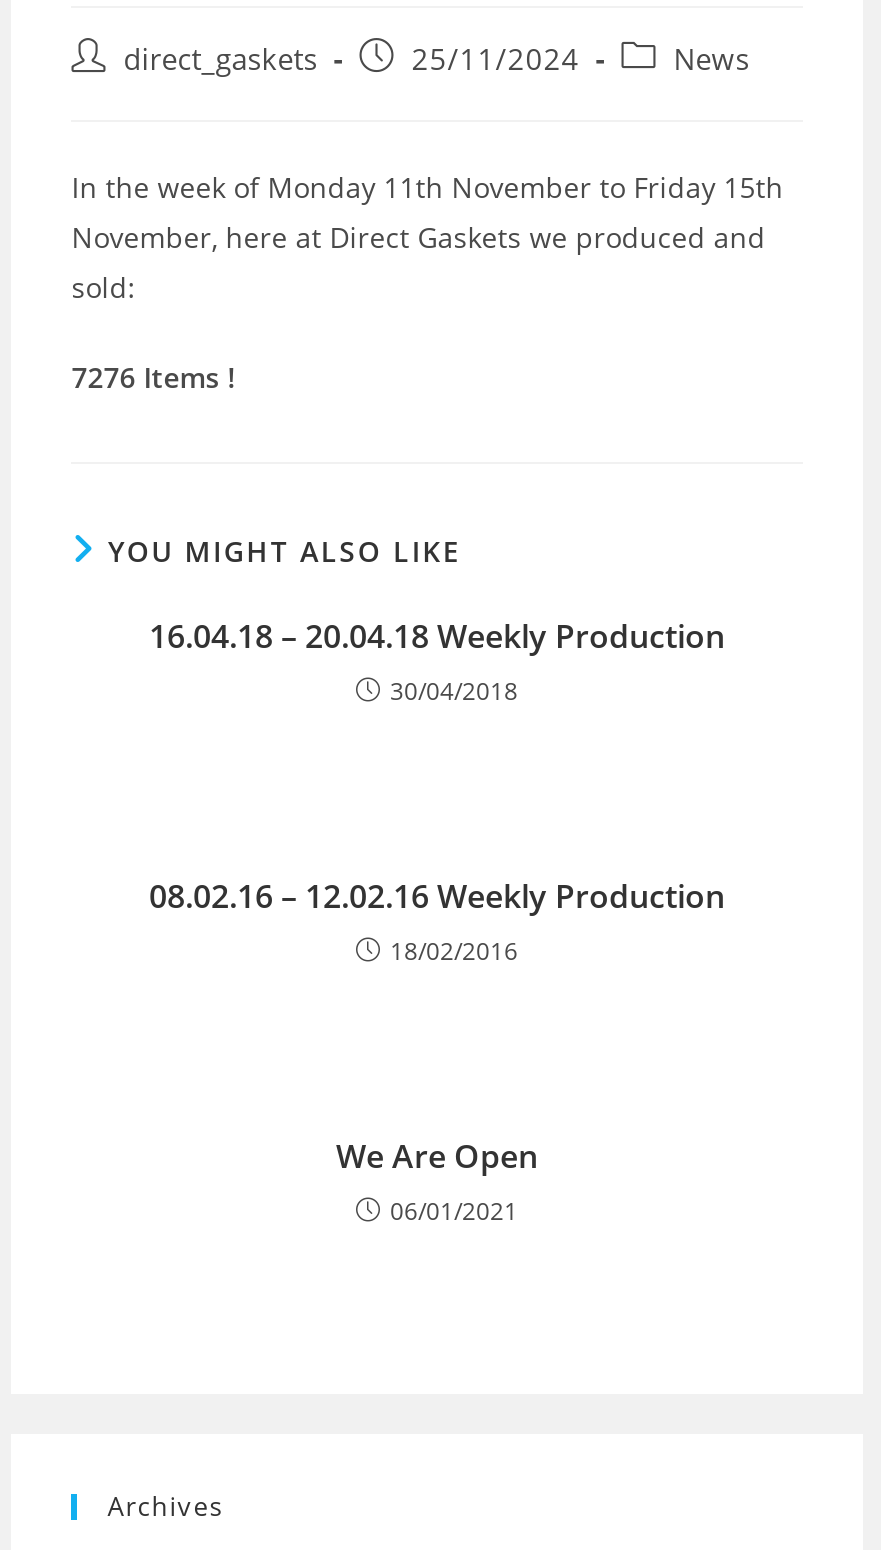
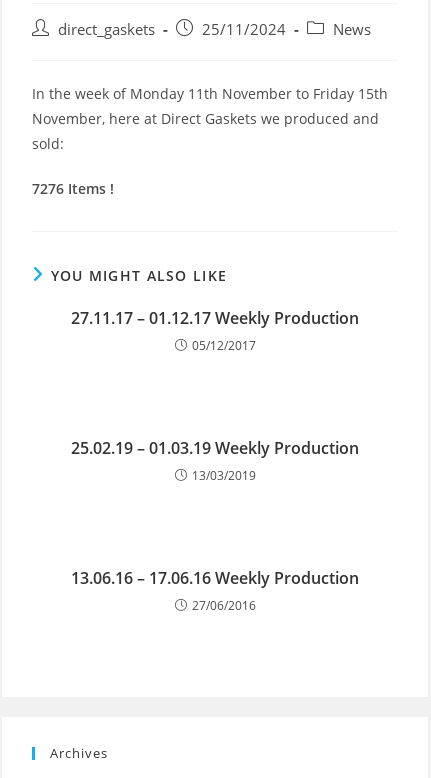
- 16.04.18 – 20.04.18 Weekly Production
- 30/04/2018
+ 27.11.17 – 01.12.17 Weekly Production
+ 05/12/2017

- 08.02.16 – 12.02.16 Weekly Production
- 18/02/2016
+ 25.02.19 – 01.03.19 Weekly Production
+ 13/03/2019

- We Are Open
- 06/01/2021
+ 13.06.16 – 17.06.16 Weekly Production
+ 27/06/2016
